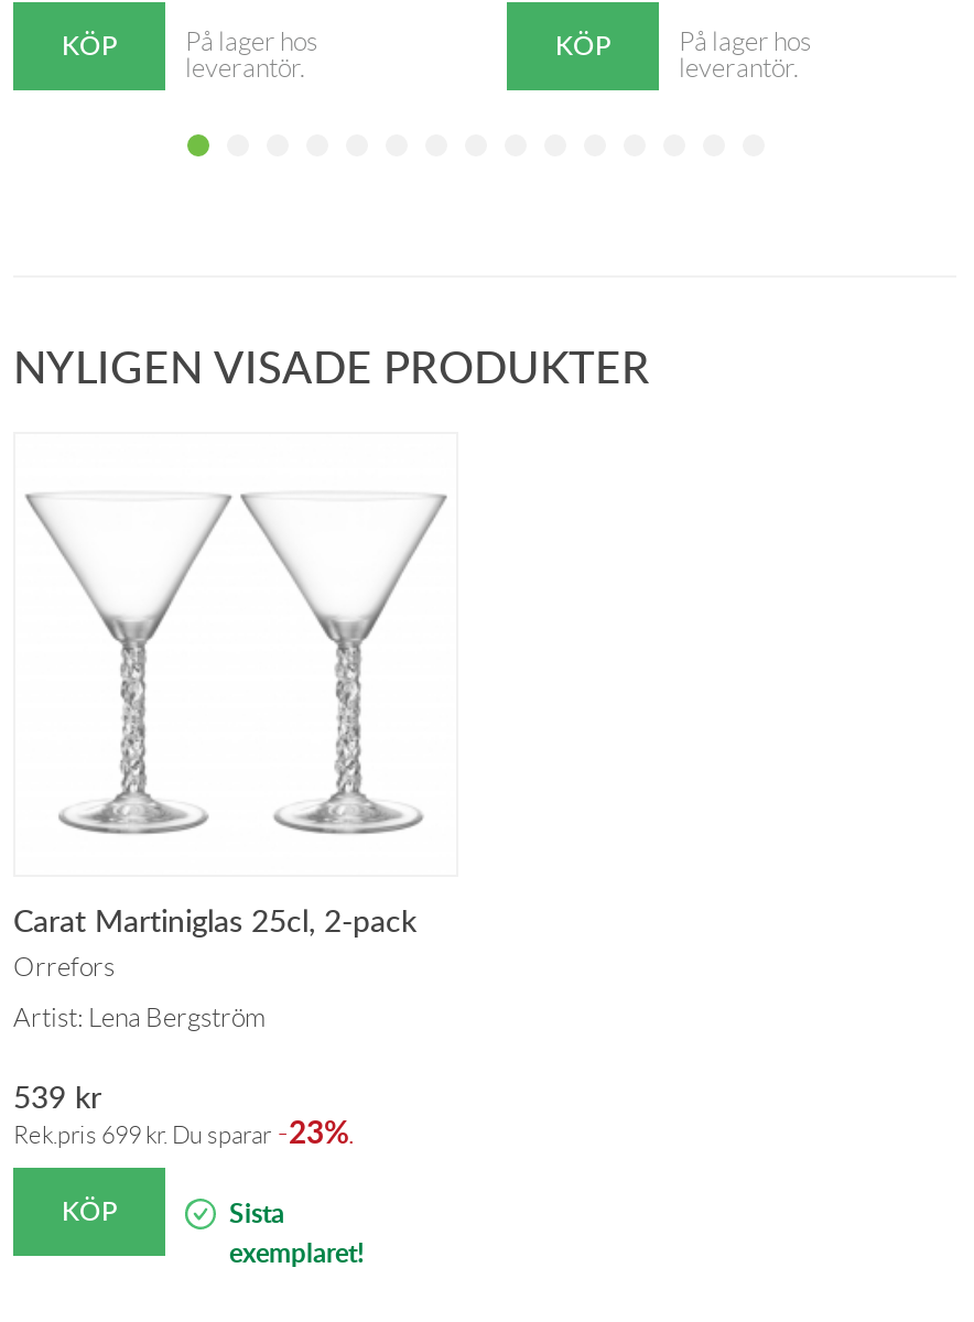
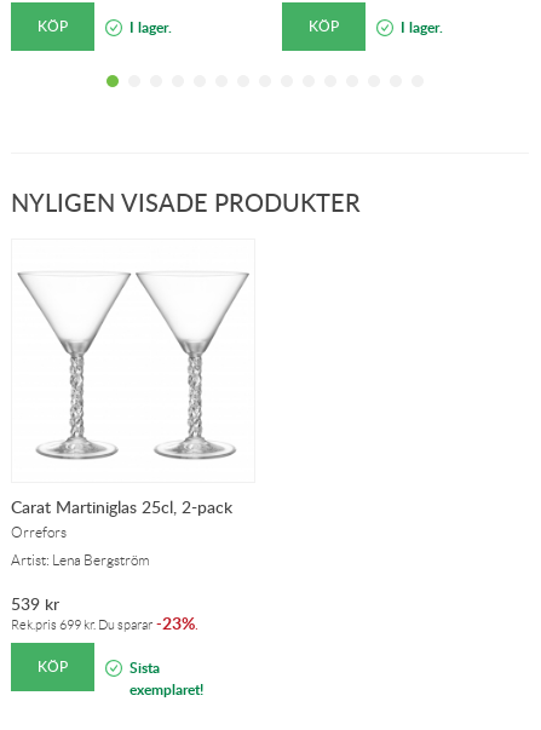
- På lager hos
- leverantör.
+ I lager.

- På lager hos
- leverantör.
+ I lager.
